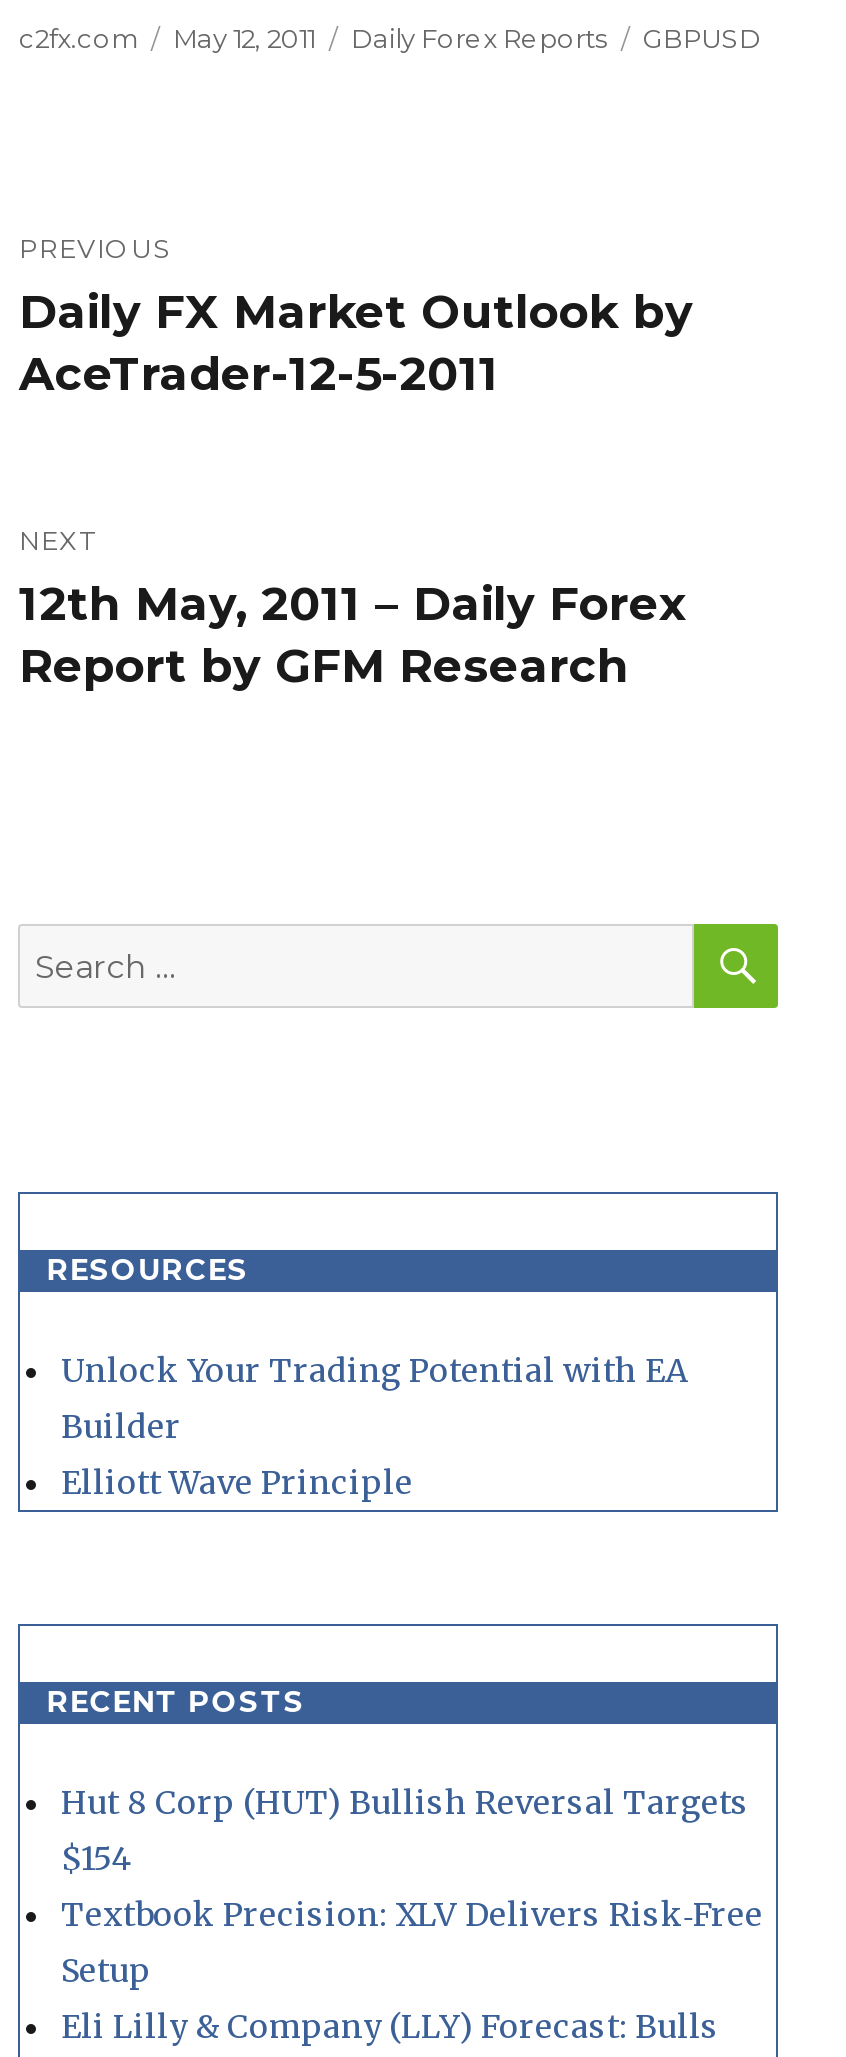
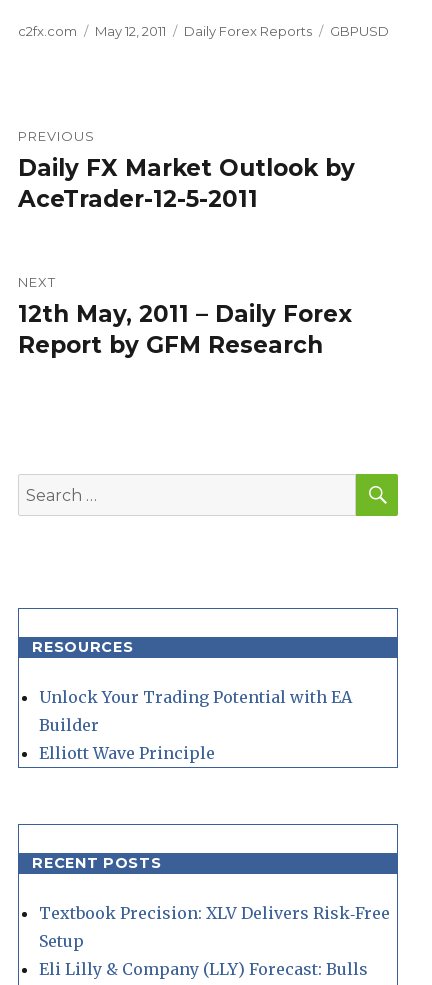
- Hut 8 Corp (HUT) Bullish Reversal Targets
- $154
